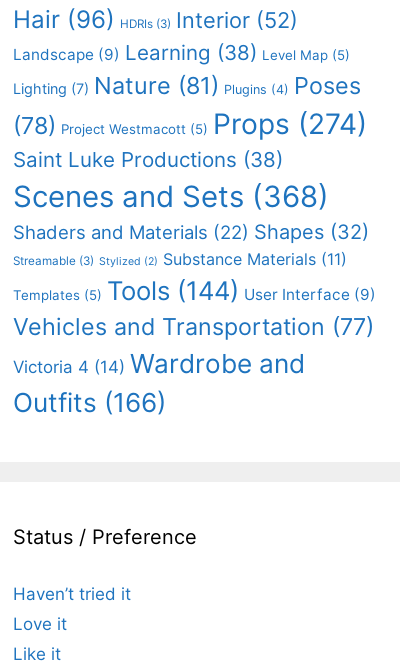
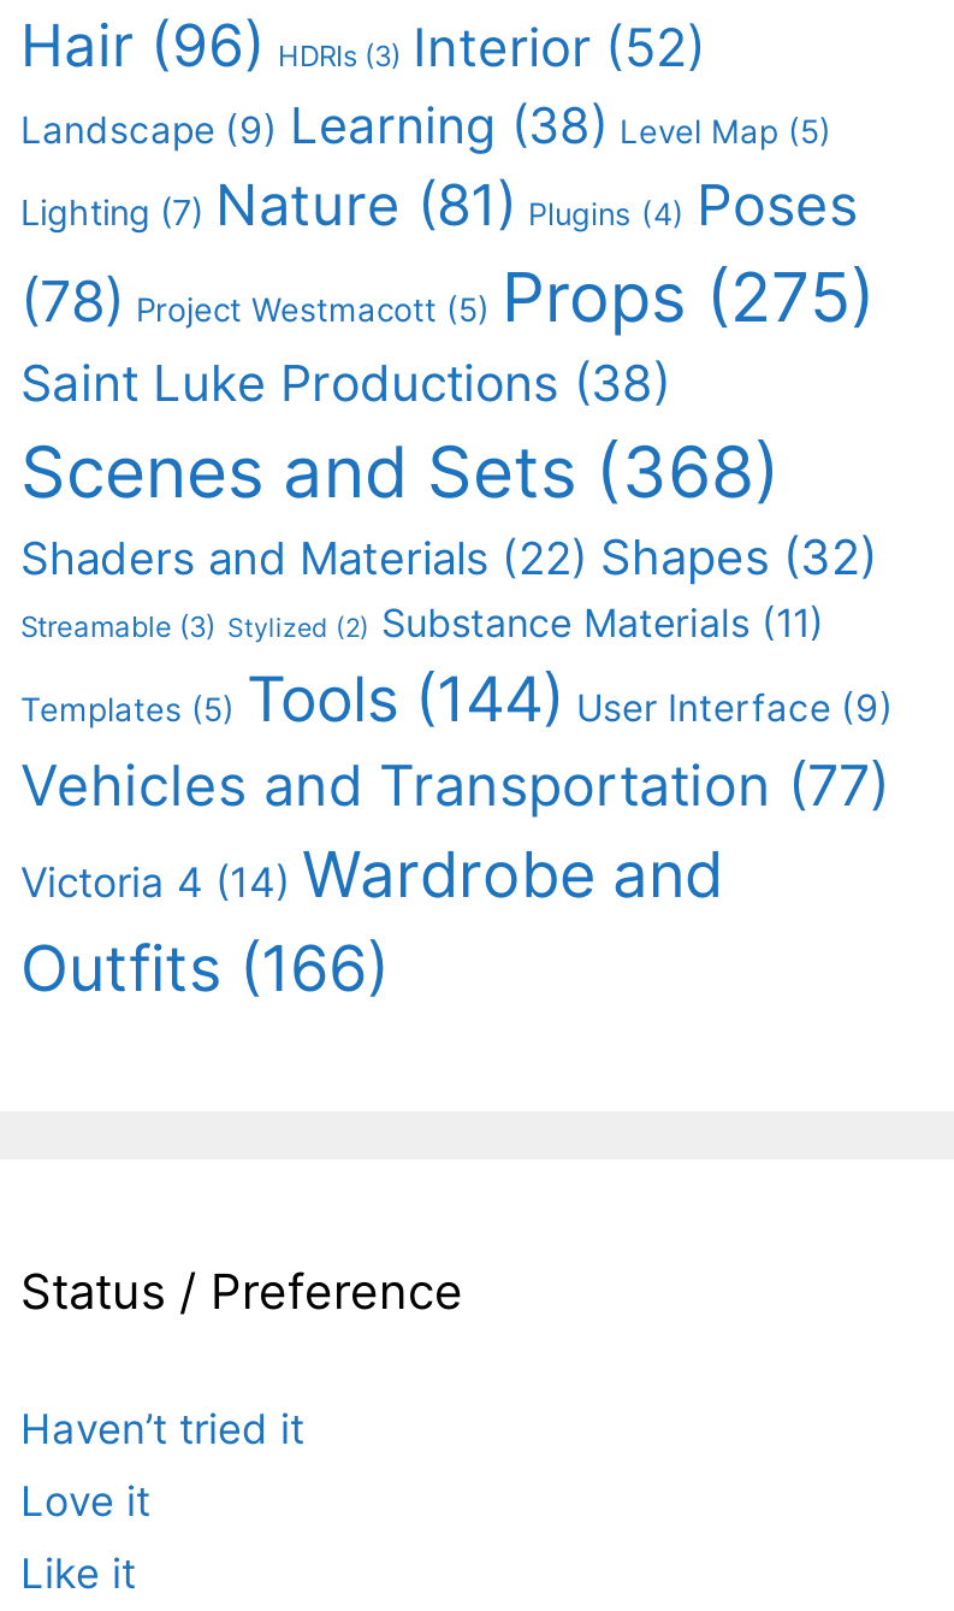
- (78) Project Westmacott (5) Props (274)
+ (78) Project Westmacott (5) Props (275)
